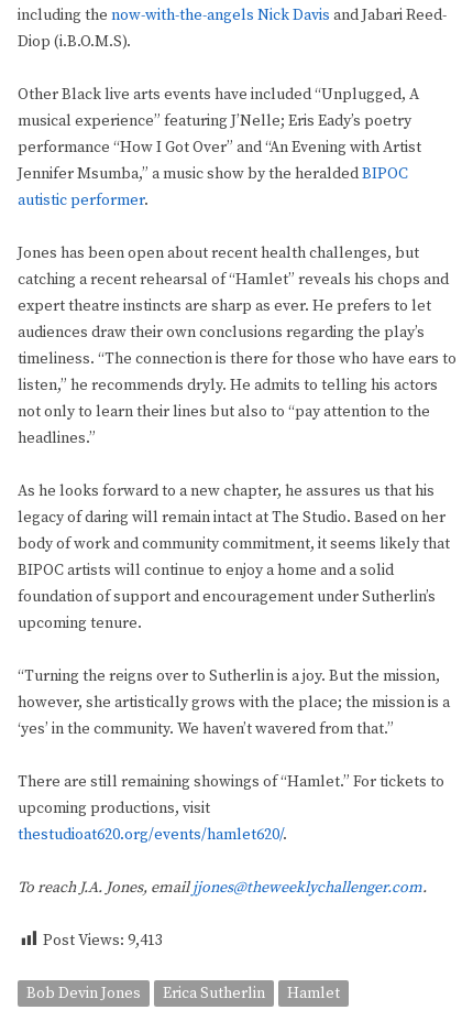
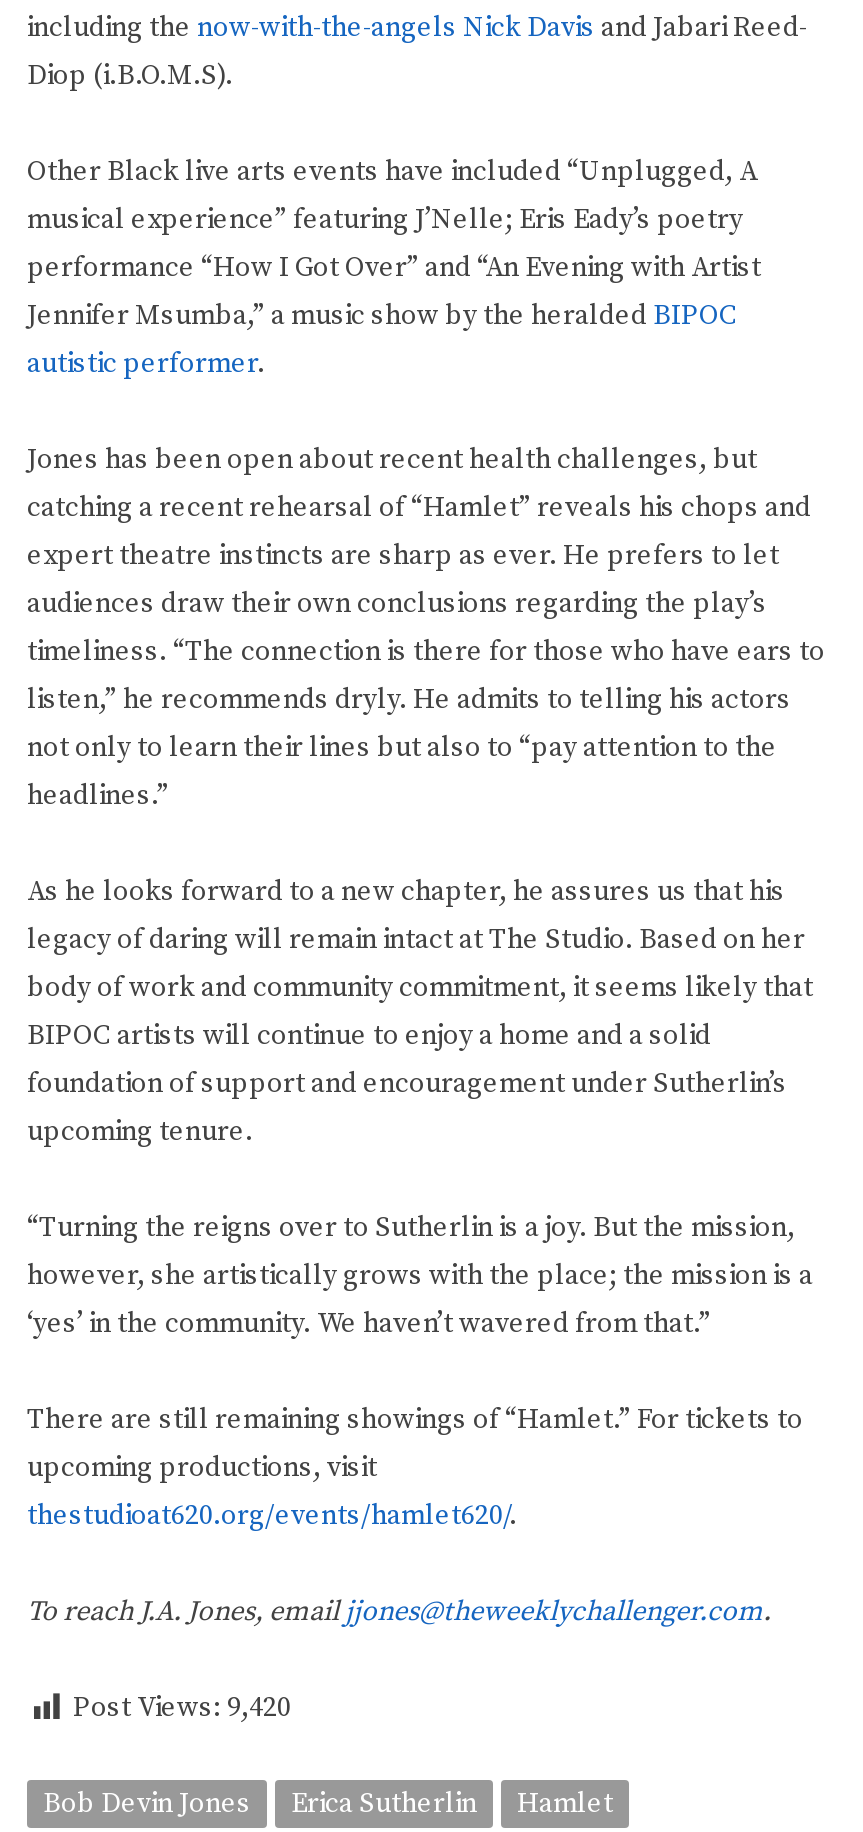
- Post Views: 9,413
+ Post Views: 9,420
